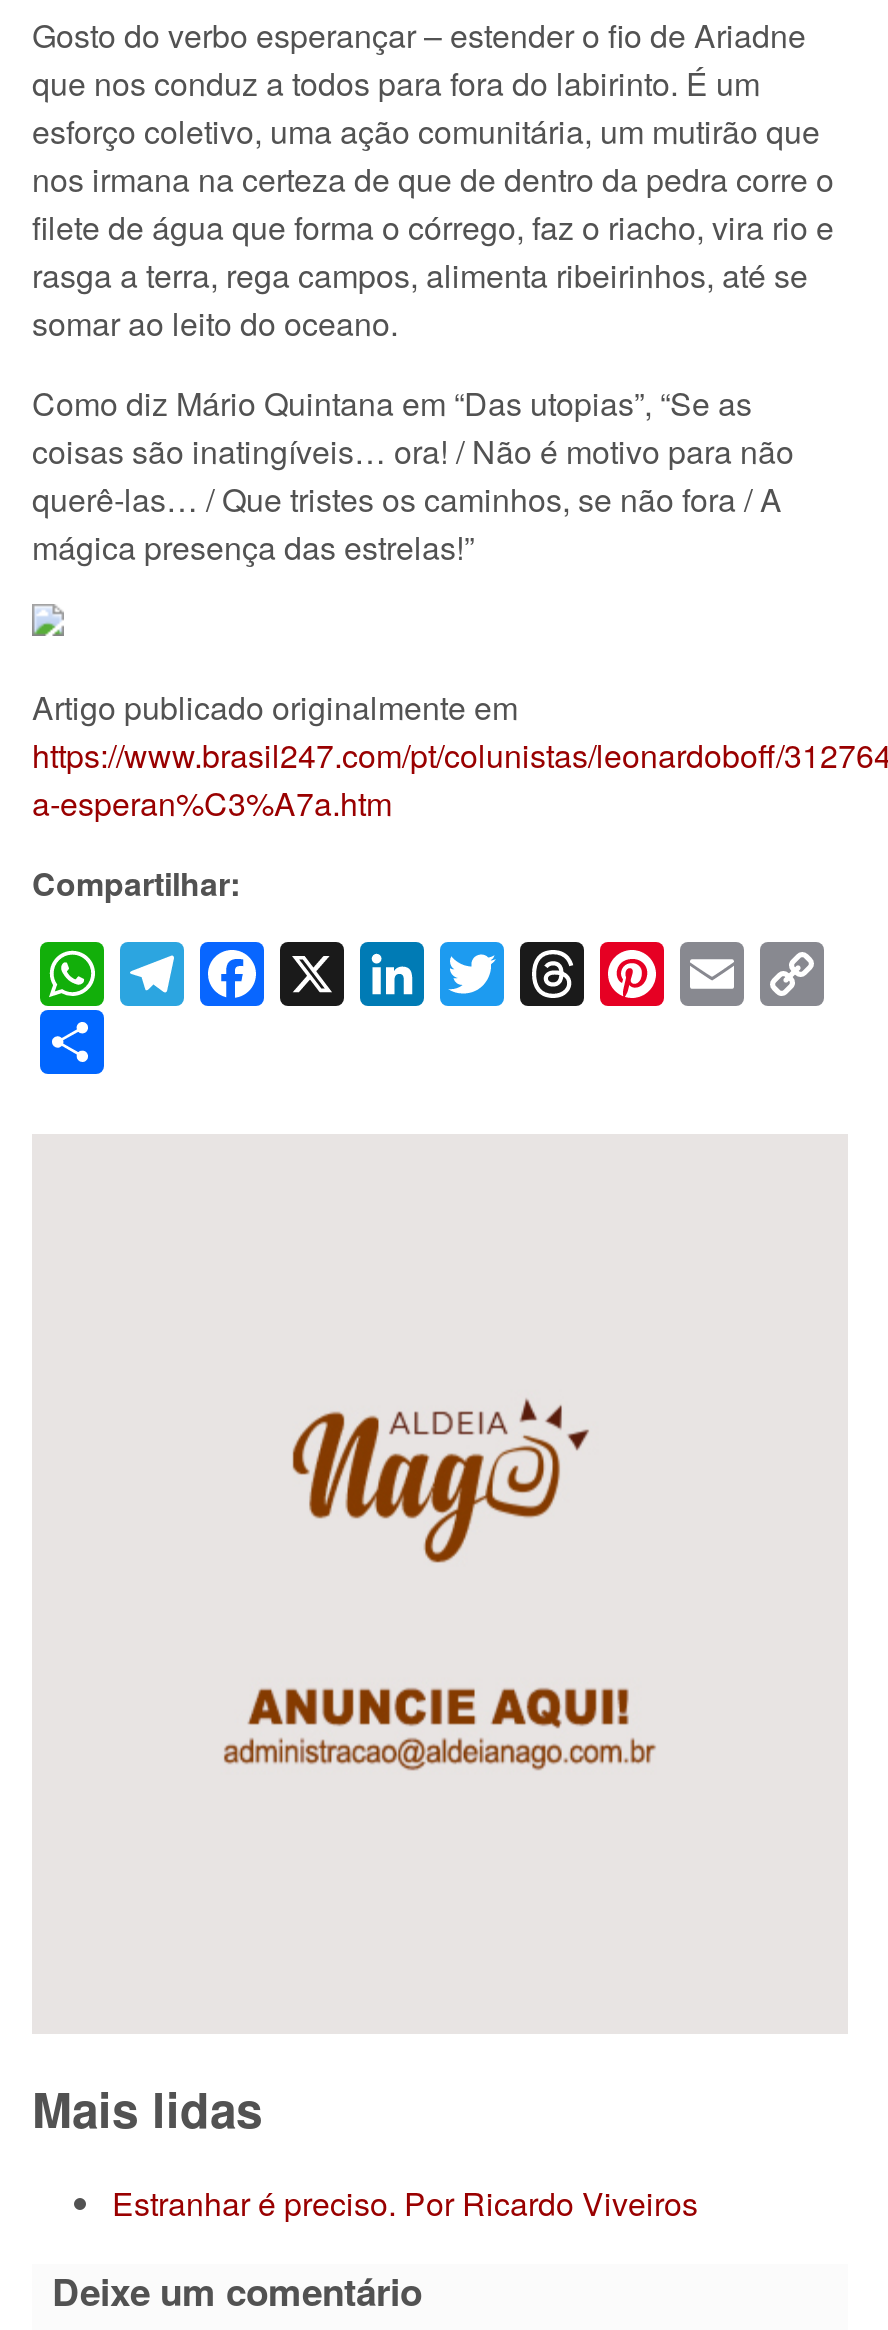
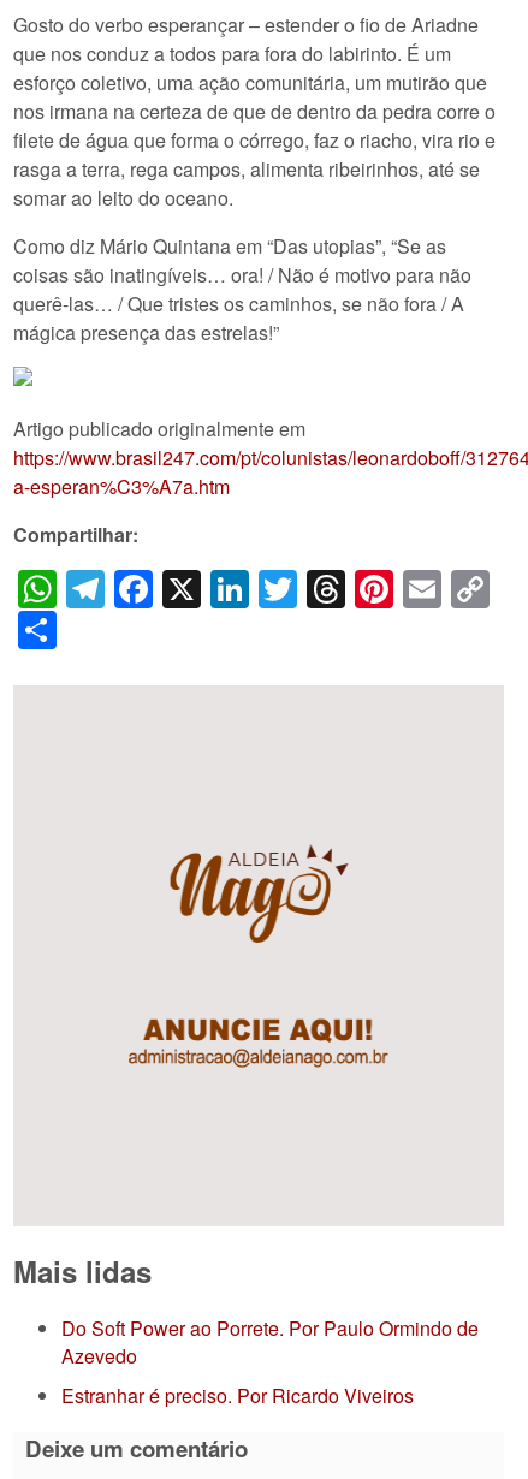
+ Do Soft Power ao Porrete. Por Paulo Ormindo de
+ Azevedo
